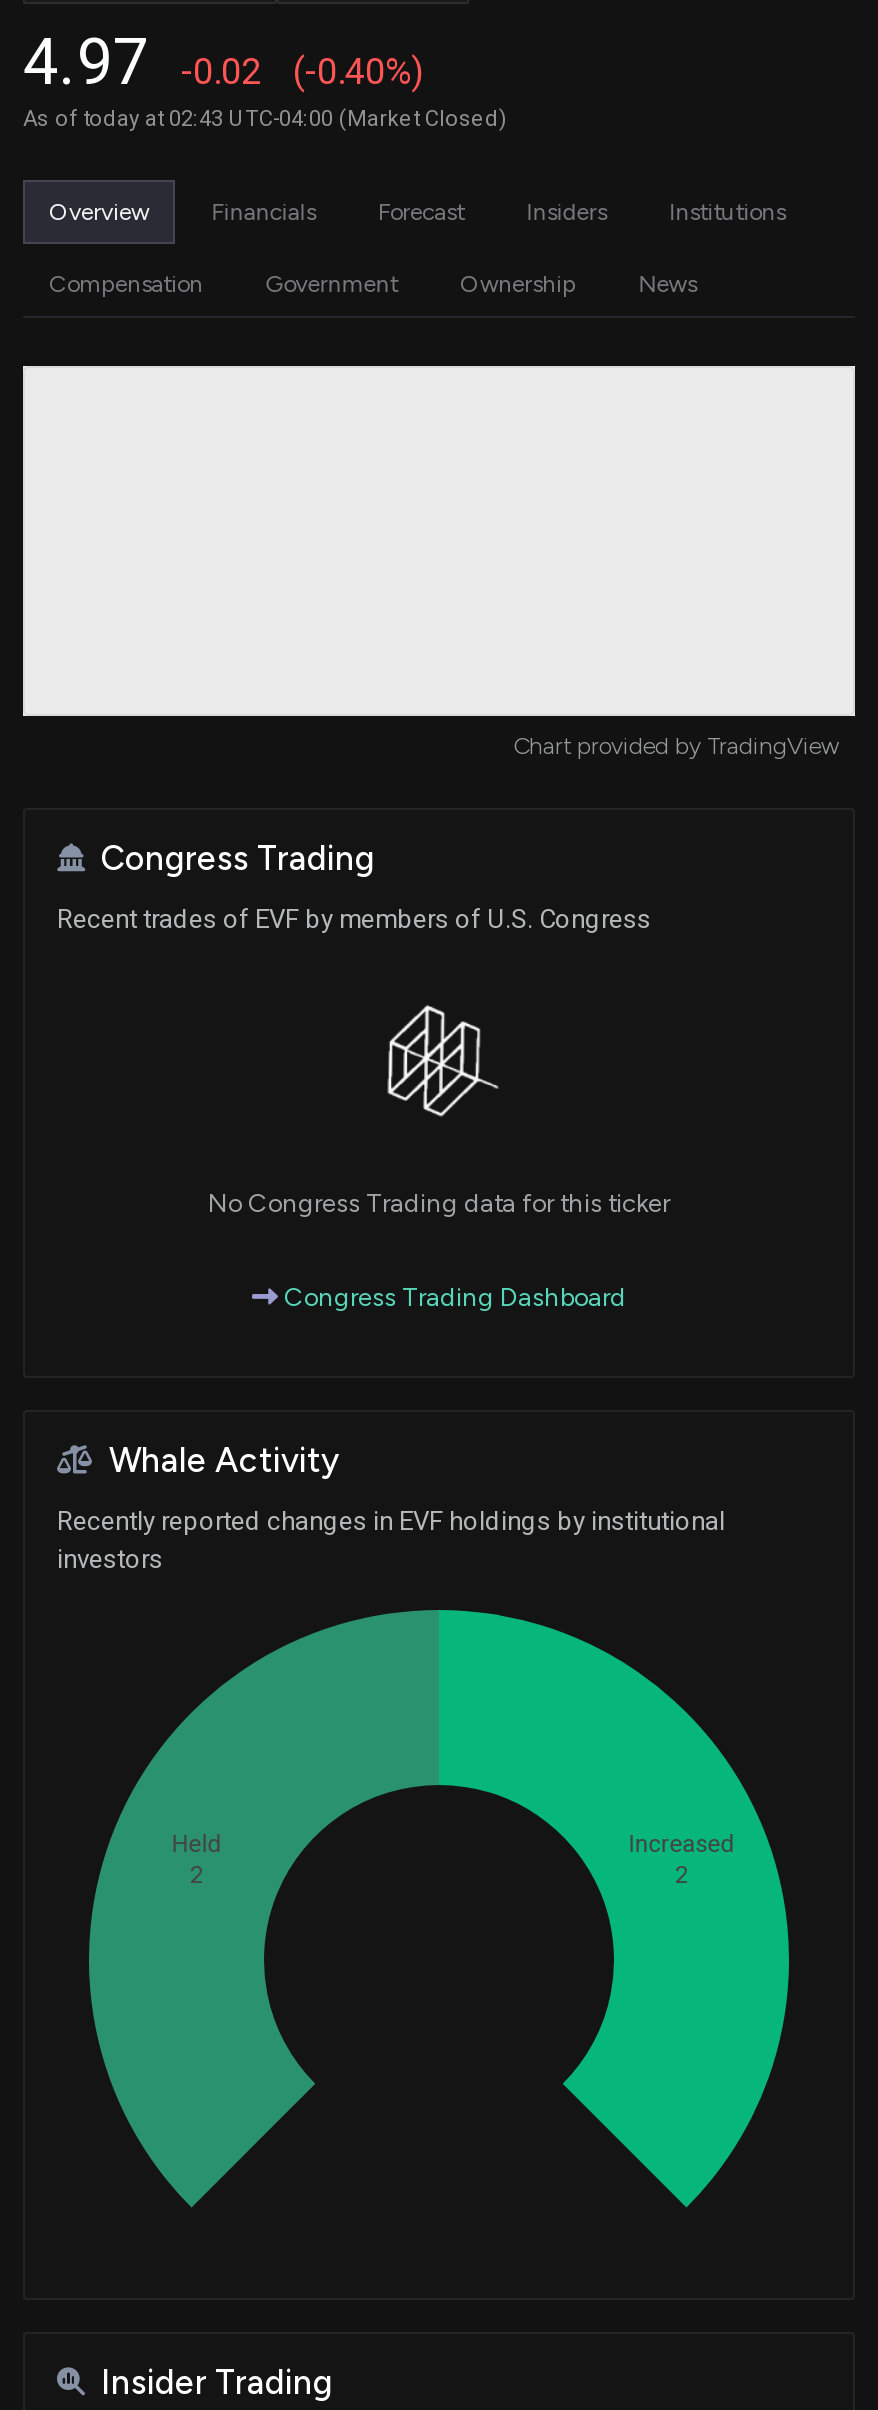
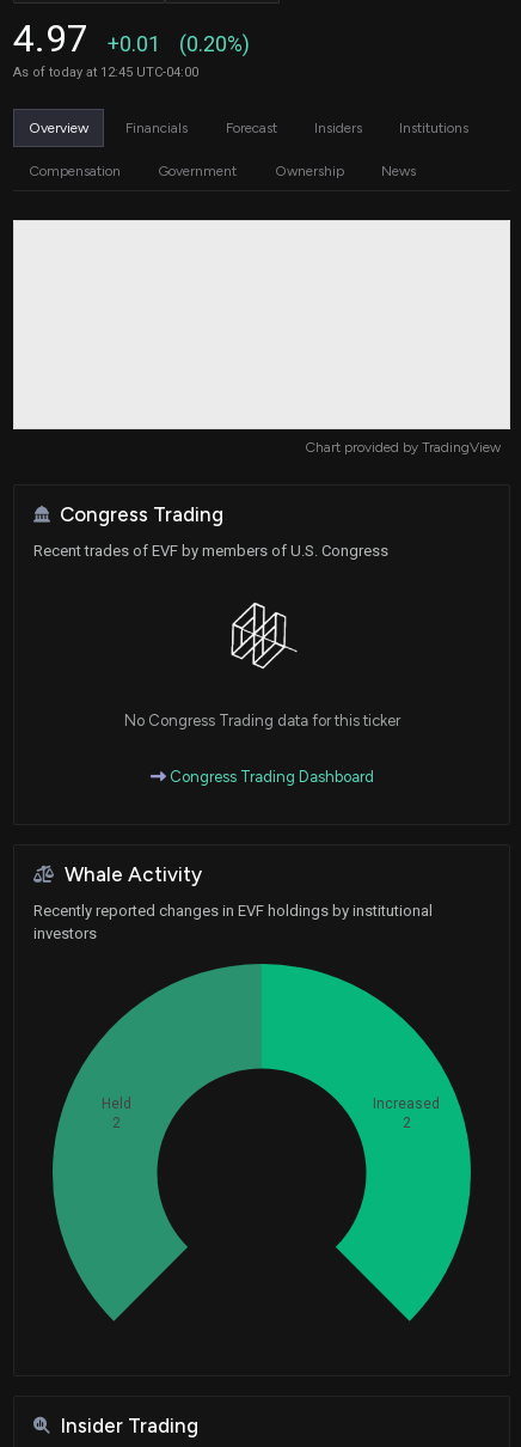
- -0.02
- (-0.40%)
- As of today at 02:43 UTC-04:00 (Market Closed)
+ +0.01
+ (0.20%)
+ As of today at 12:45 UTC-04:00
